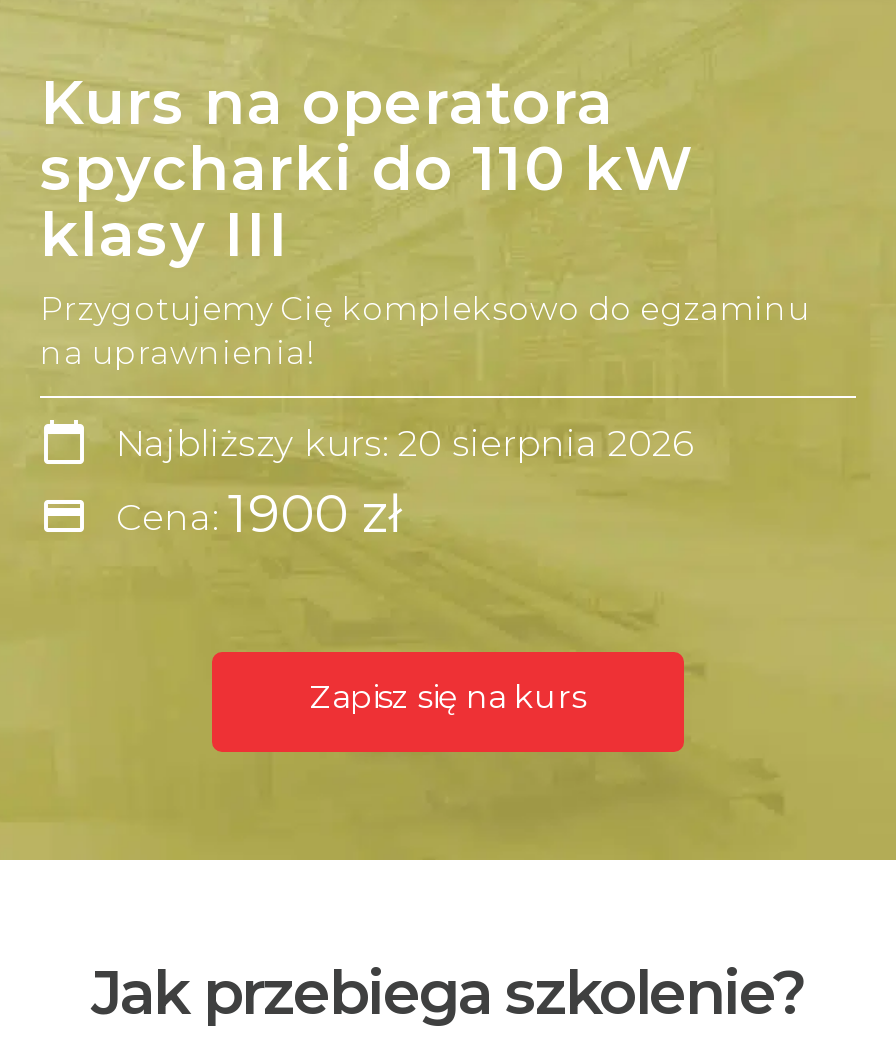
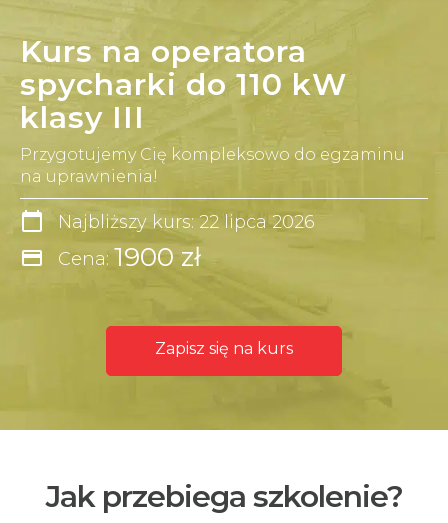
- Najbliższy kurs: 20 sierpnia 2026
+ Najbliższy kurs: 22 lipca 2026
